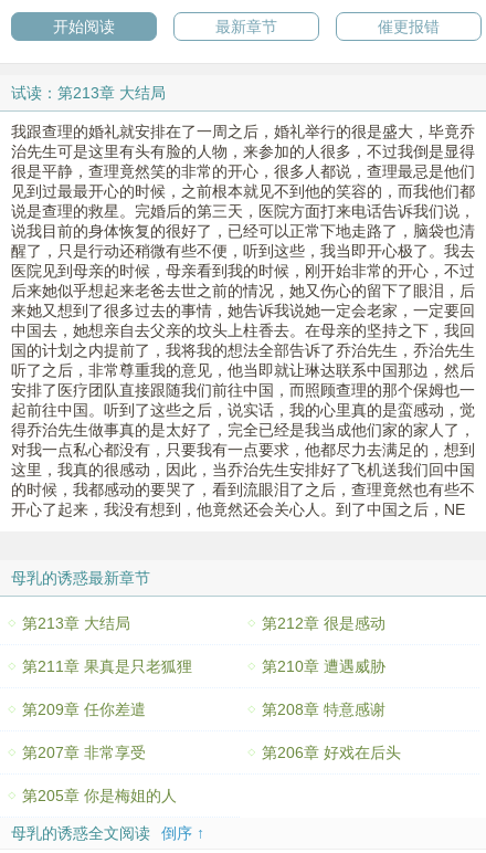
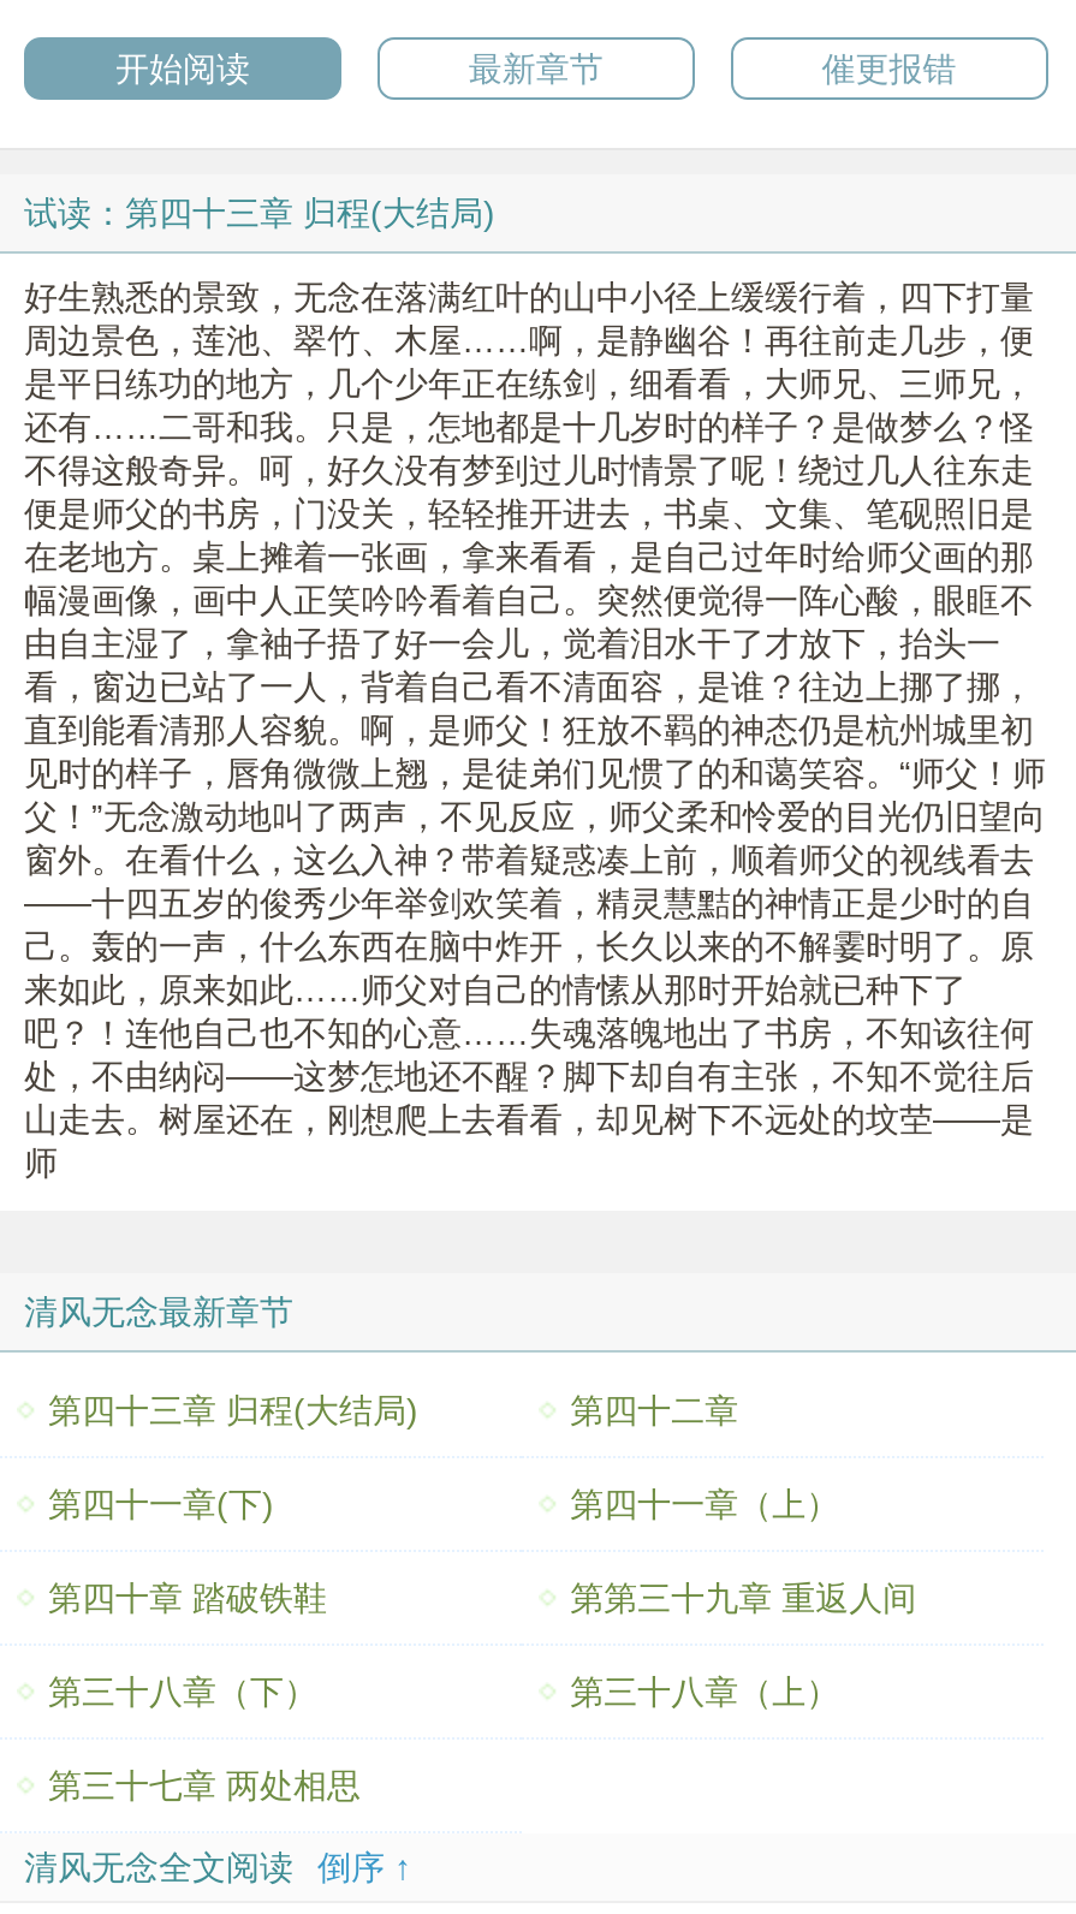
- 试读：第213章 大结局
+ 试读：第四十三章 归程(大结局)

- 我跟查理的婚礼就安排在了一周之后，婚礼举行的很是盛大，毕竟乔
- 治先生可是这里有头有脸的人物，来参加的人很多，不过我倒是显得
- 很是平静，查理竟然笑的非常的开心，很多人都说，查理最忌是他们
- 见到过最最开心的时候，之前根本就见不到他的笑容的，而我他们都
- 说是查理的救星。完婚后的第三天，医院方面打来电话告诉我们说，
- 说我目前的身体恢复的很好了，已经可以正常下地走路了，脑袋也清
- 醒了，只是行动还稍微有些不便，听到这些，我当即开心极了。我去
- 医院见到母亲的时候，母亲看到我的时候，刚开始非常的开心，不过
- 后来她似乎想起来老爸去世之前的情况，她又伤心的留下了眼泪，后
- 来她又想到了很多过去的事情，她告诉我说她一定会老家，一定要回
- 中国去，她想亲自去父亲的坟头上柱香去。在母亲的坚持之下，我回
- 国的计划之内提前了，我将我的想法全部告诉了乔治先生，乔治先生
- 听了之后，非常尊重我的意见，他当即就让琳达联系中国那边，然后
- 安排了医疗团队直接跟随我们前往中国，而照顾查理的那个保姆也一
- 起前往中国。听到了这些之后，说实话，我的心里真的是蛮感动，觉
- 得乔治先生做事真的是太好了，完全已经是我当成他们家的家人了，
- 对我一点私心都没有，只要我有一点要求，他都尽力去满足的，想到
- 这里，我真的很感动，因此，当乔治先生安排好了飞机送我们回中国
- 的时候，我都感动的要哭了，看到流眼泪了之后，查理竟然也有些不
- 开心了起来，我没有想到，他竟然还会关心人。到了中国之后，NE
+ 好生熟悉的景致，无念在落满红叶的山中小径上缓缓行着，四下打量
+ 周边景色，莲池、翠竹、木屋……啊，是静幽谷！再往前走几步，便
+ 是平日练功的地方，几个少年正在练剑，细看看，大师兄、三师兄，
+ 还有……二哥和我。只是，怎地都是十几岁时的样子？是做梦么？怪
+ 不得这般奇异。呵，好久没有梦到过儿时情景了呢！绕过几人往东走
+ 便是师父的书房，门没关，轻轻推开进去，书桌、文集、笔砚照旧是
+ 在老地方。桌上摊着一张画，拿来看看，是自己过年时给师父画的那
+ 幅漫画像，画中人正笑吟吟看着自己。突然便觉得一阵心酸，眼眶不
+ 由自主湿了，拿袖子捂了好一会儿，觉着泪水干了才放下，抬头一
+ 看，窗边已站了一人，背着自己看不清面容，是谁？往边上挪了挪，
+ 直到能看清那人容貌。啊，是师父！狂放不羁的神态仍是杭州城里初
+ 见时的样子，唇角微微上翘，是徒弟们见惯了的和蔼笑容。“师父！师
+ 父！”无念激动地叫了两声，不见反应，师父柔和怜爱的目光仍旧望向
+ 窗外。在看什么，这么入神？带着疑惑凑上前，顺着师父的视线看去
+ ——十四五岁的俊秀少年举剑欢笑着，精灵慧黠的神情正是少时的自
+ 己。轰的一声，什么东西在脑中炸开，长久以来的不解霎时明了。原
+ 来如此，原来如此……师父对自己的情愫从那时开始就已种下了
+ 吧？！连他自己也不知的心意……失魂落魄地出了书房，不知该往何
+ 处，不由纳闷——这梦怎地还不醒？脚下却自有主张，不知不觉往后
+ 山走去。树屋还在，刚想爬上去看看，却见树下不远处的坟茔——是
+ 师

- 母乳的诱惑最新章节
+ 清风无念最新章节

- 第213章 大结局
- 第212章 很是感动
+ 第四十三章 归程(大结局)
+ 第四十二章

- 第211章 果真是只老狐狸
- 第210章 遭遇威胁
+ 第四十一章(下)
+ 第四十一章（上）

- 第209章 任你差遣
- 第208章 特意感谢
+ 第四十章 踏破铁鞋
+ 第第三十九章 重返人间

- 第207章 非常享受
- 第206章 好戏在后头
+ 第三十八章（下）
+ 第三十八章（上）

- 第205章 你是梅姐的人
+ 第三十七章 两处相思

- 母乳的诱惑全文阅读
+ 清风无念全文阅读
